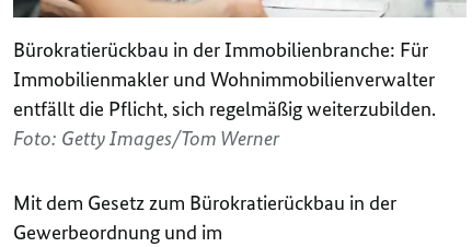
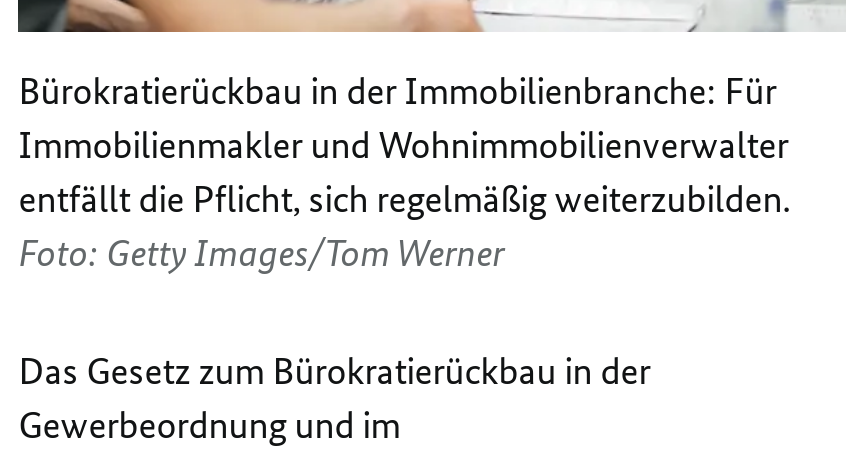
- Mit dem Gesetz zum Bürokratierückbau in der
+ Das Gesetz zum Bürokratierückbau in der
